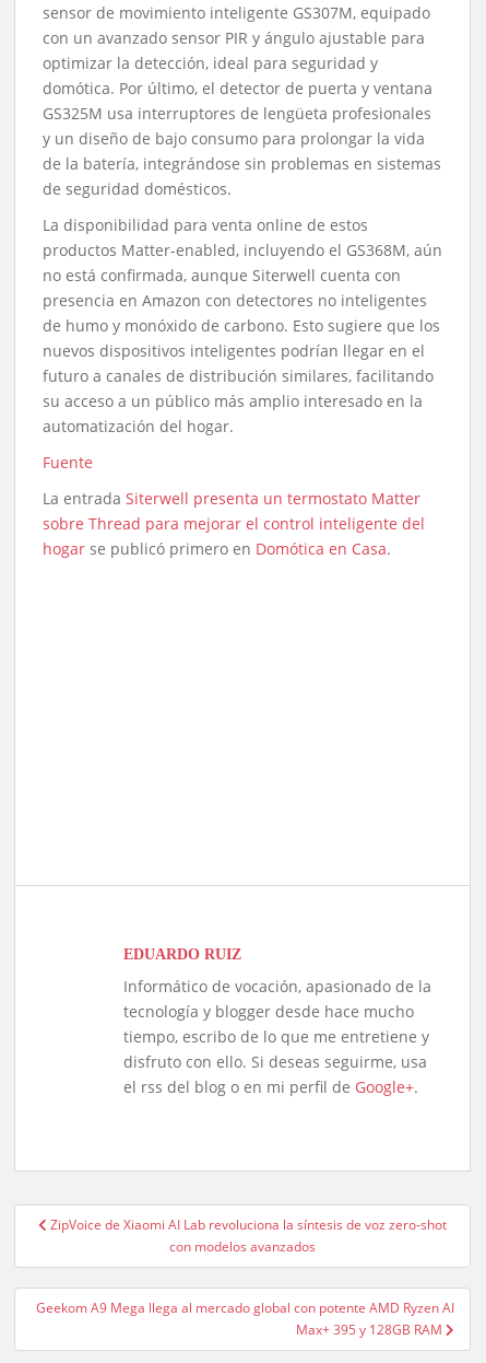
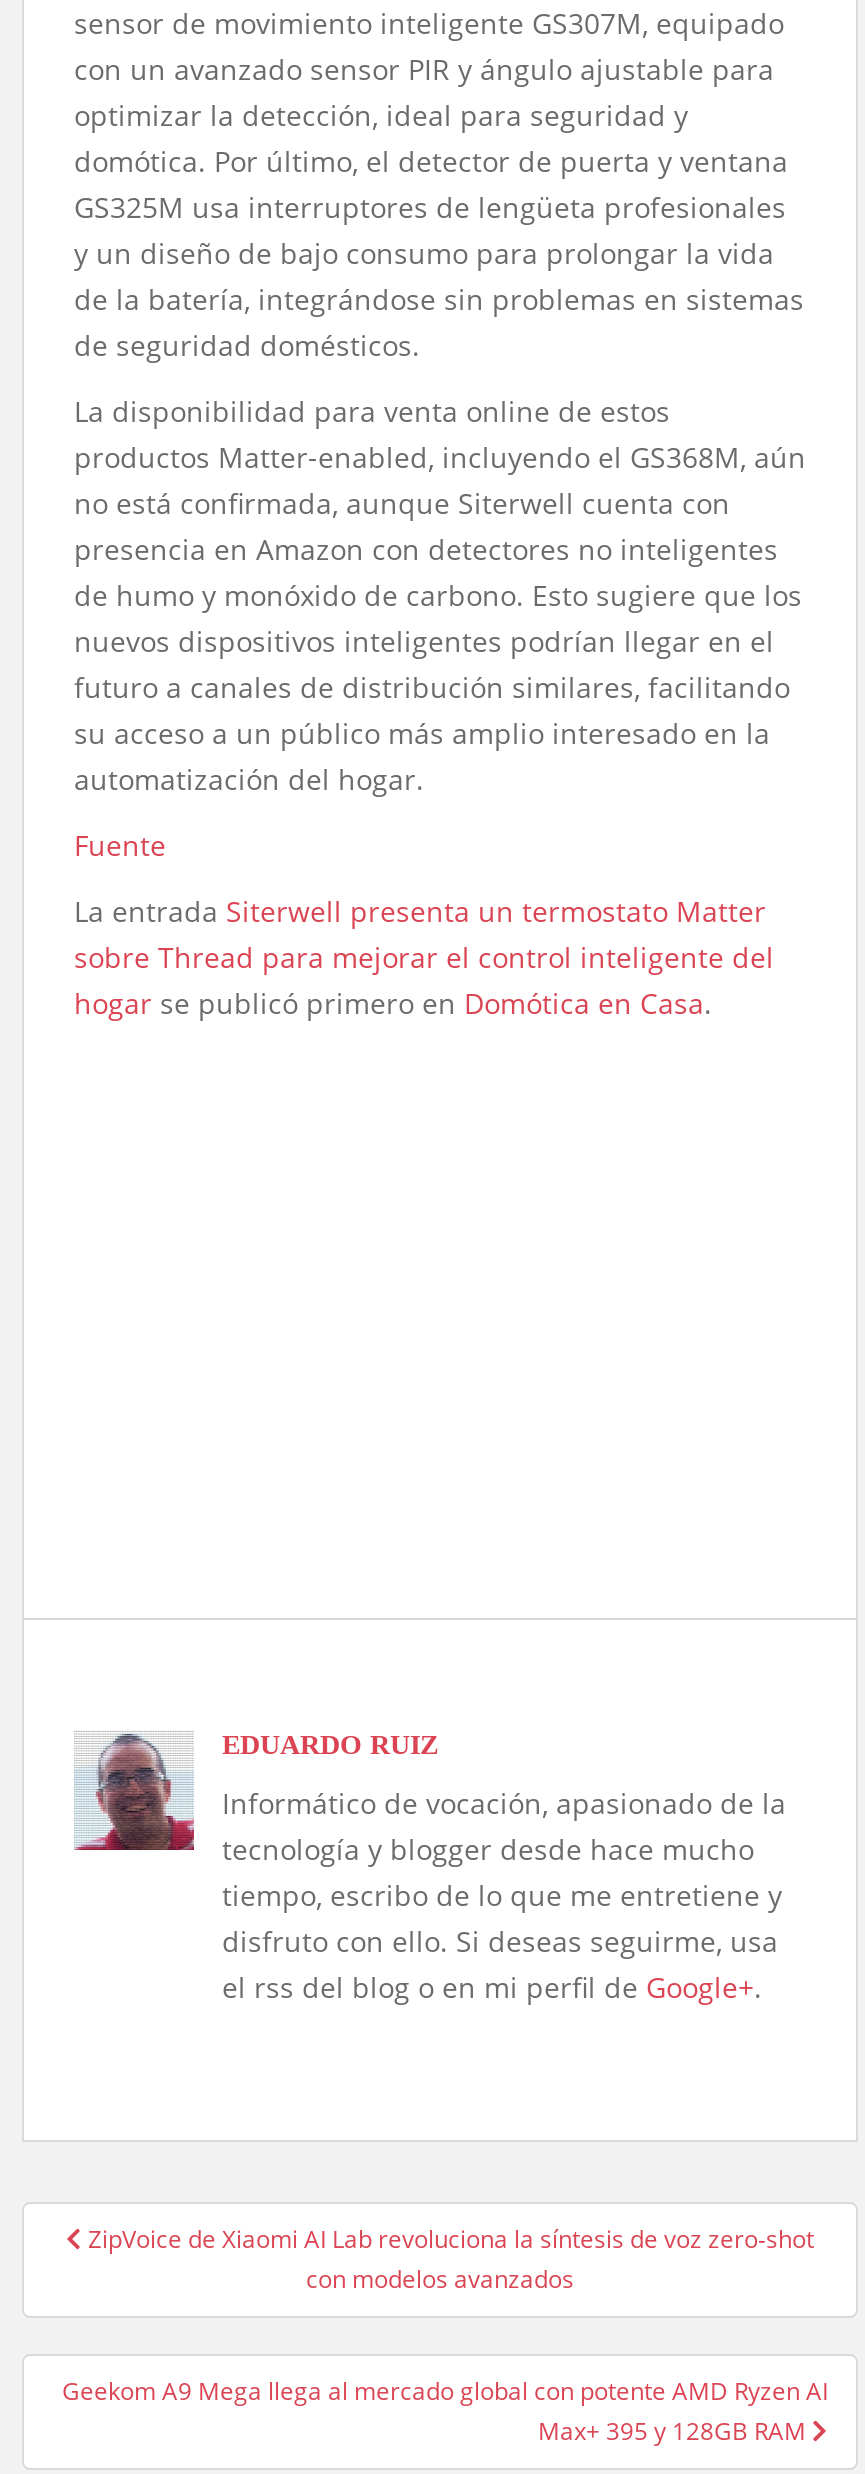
+ [image]
